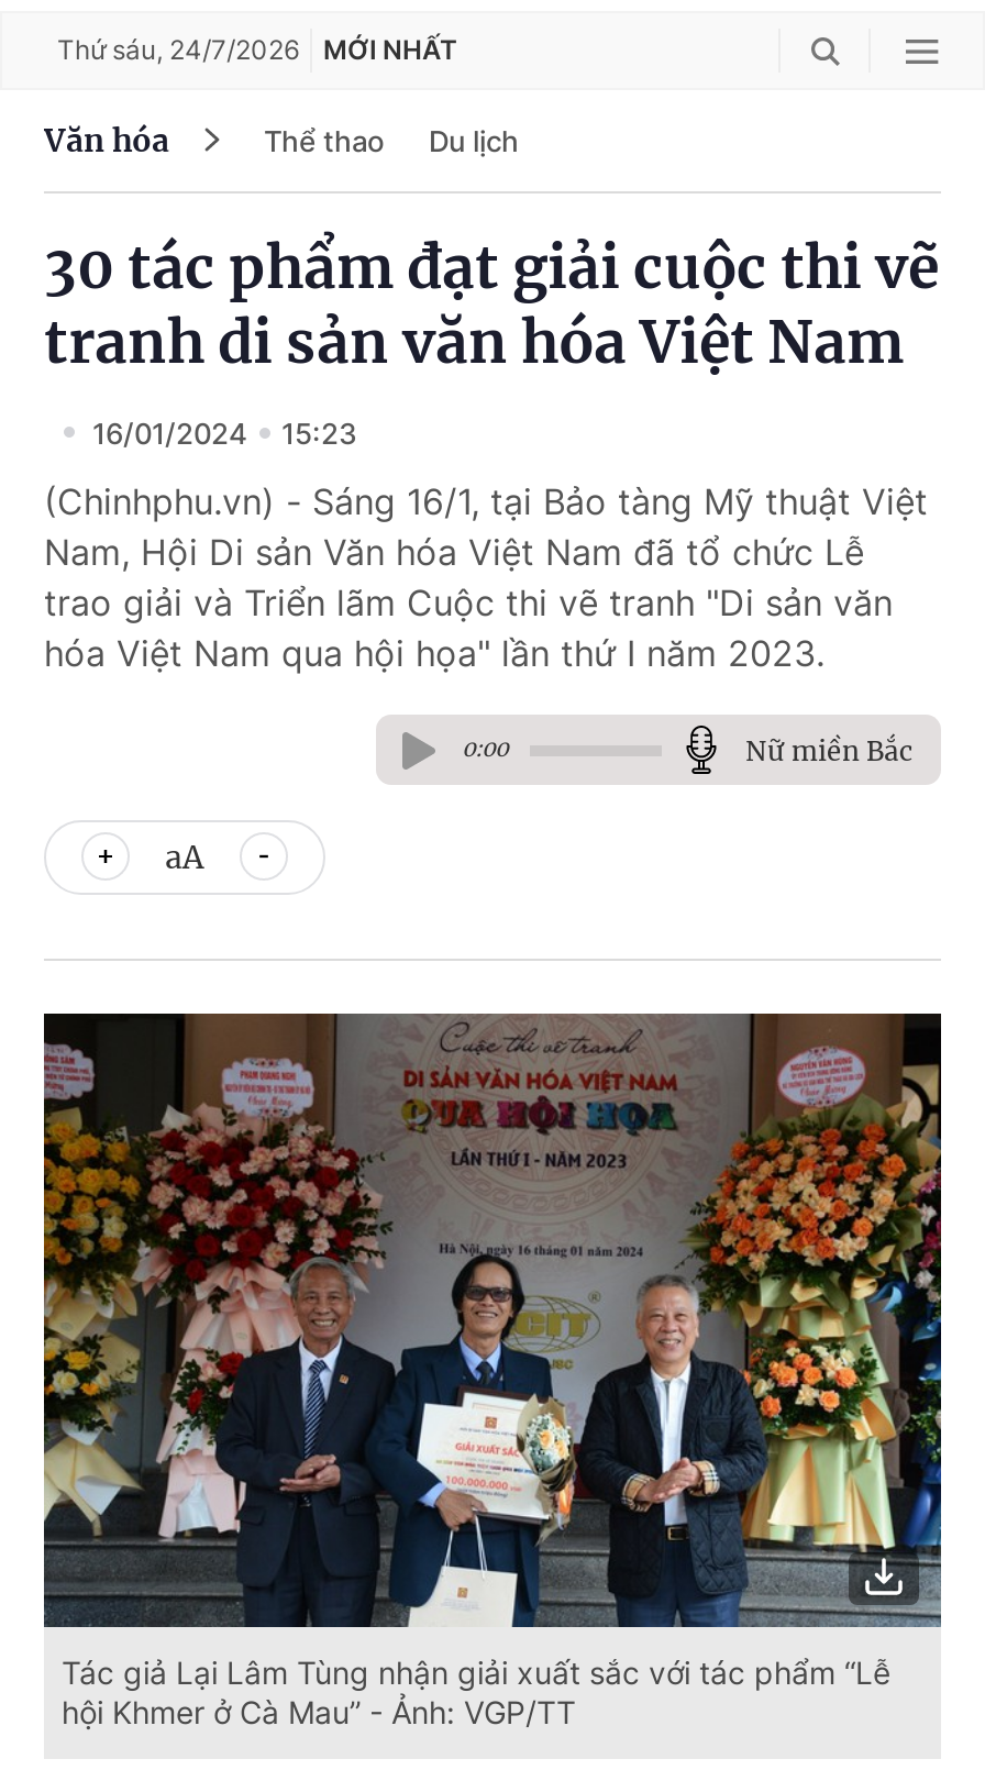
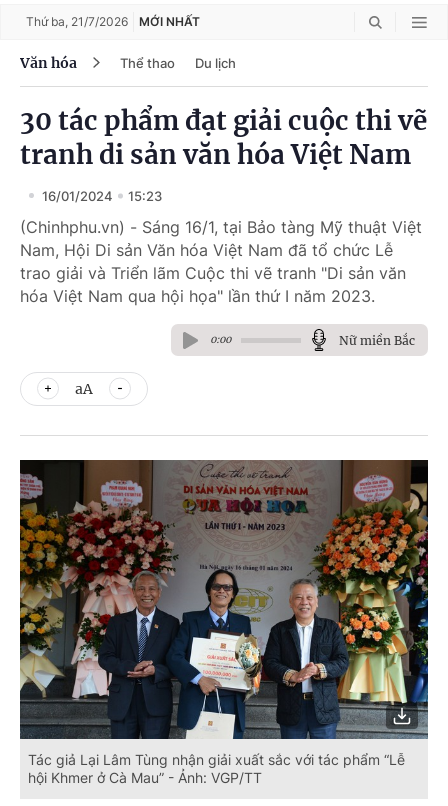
- Thứ sáu, 24/7/2026 MỚI NHẤT
+ Thứ ba, 21/7/2026 MỚI NHẤT
